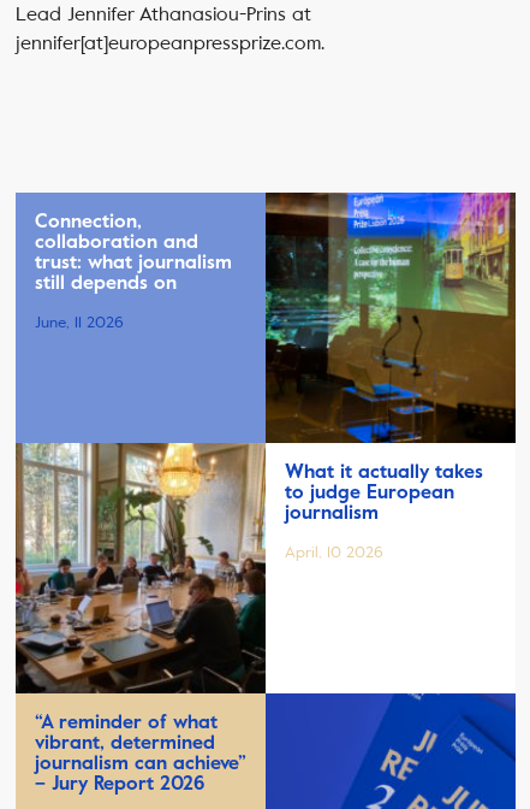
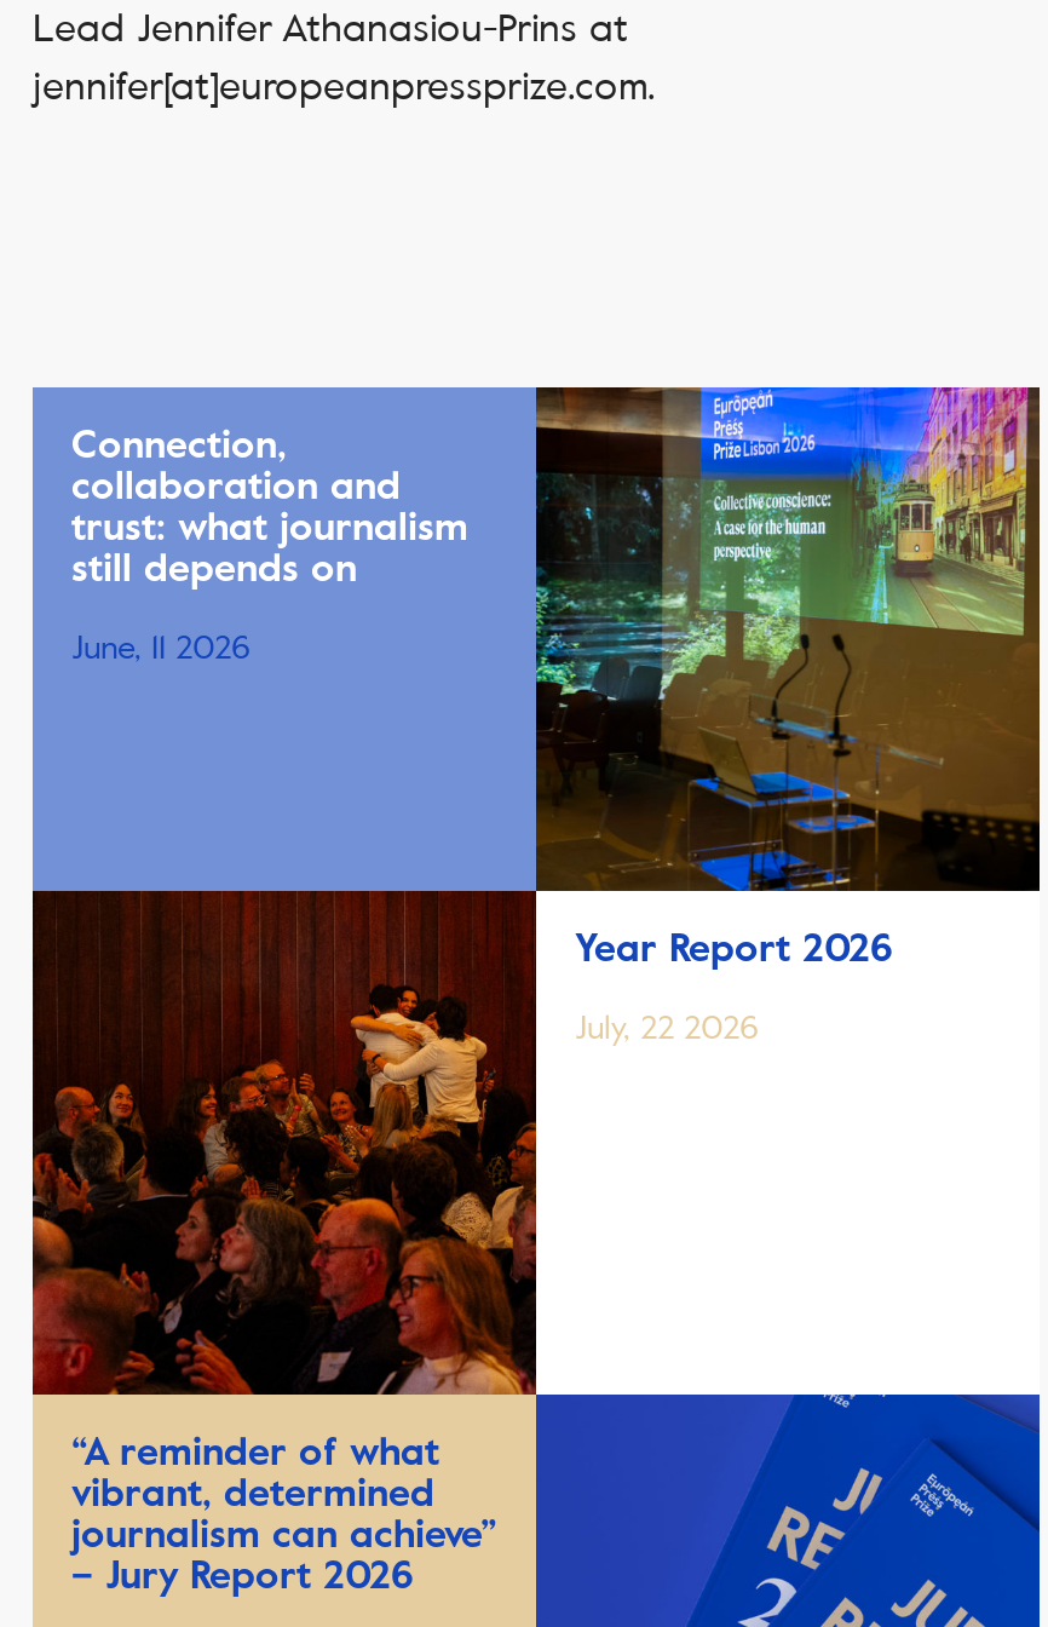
- [image]
- What it actually takes
- to judge European
- journalism
+ [image]
+ Year Report 2026

- April, 10 2026
+ July, 22 2026
